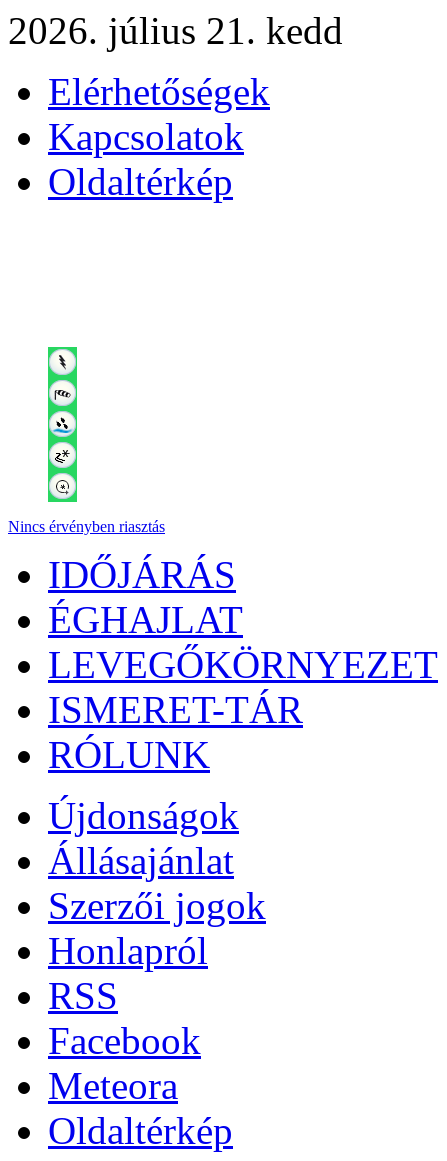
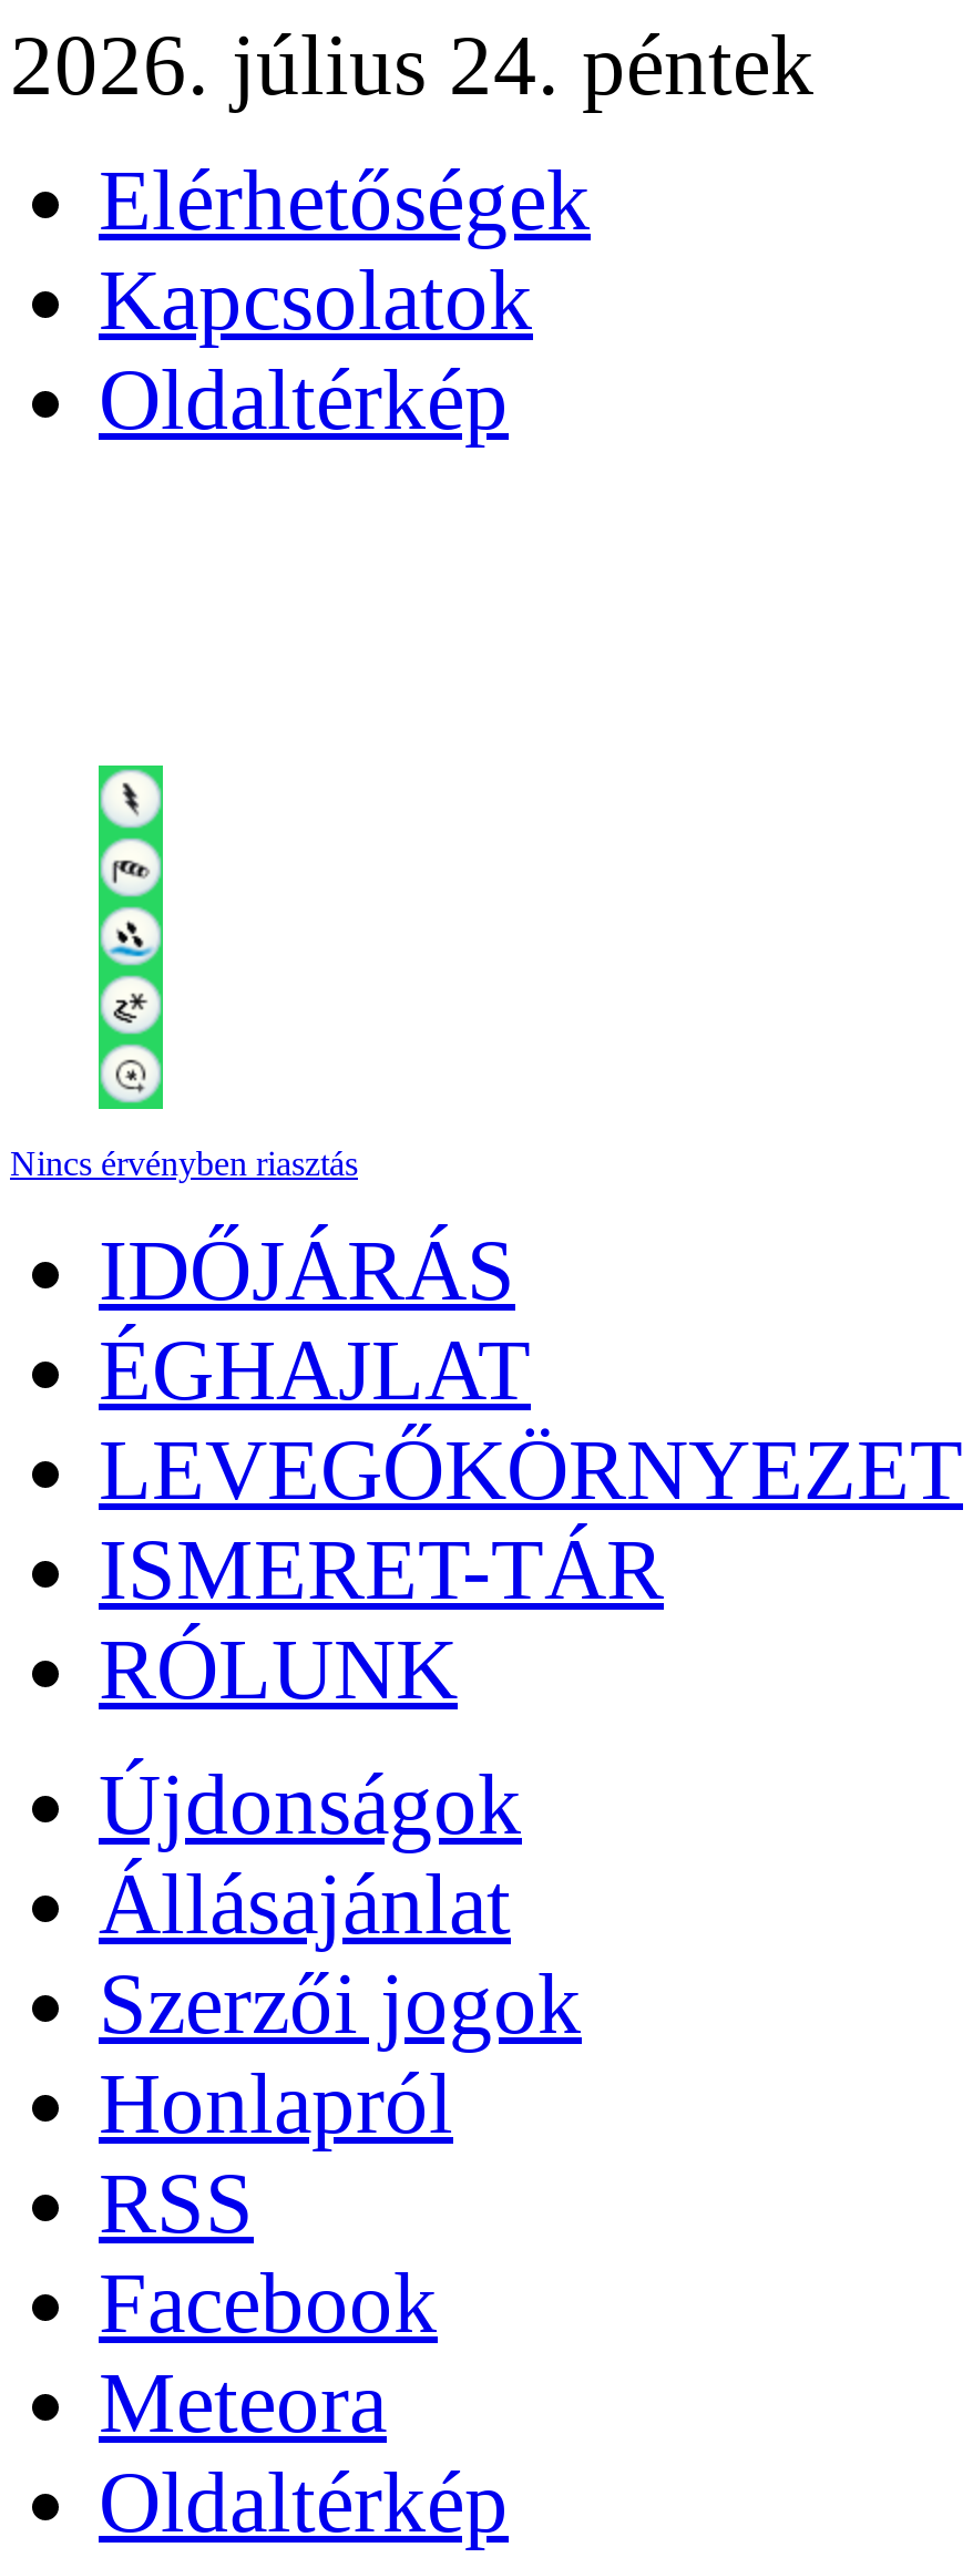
- 2026. július 21. kedd
+ 2026. július 24. péntek
